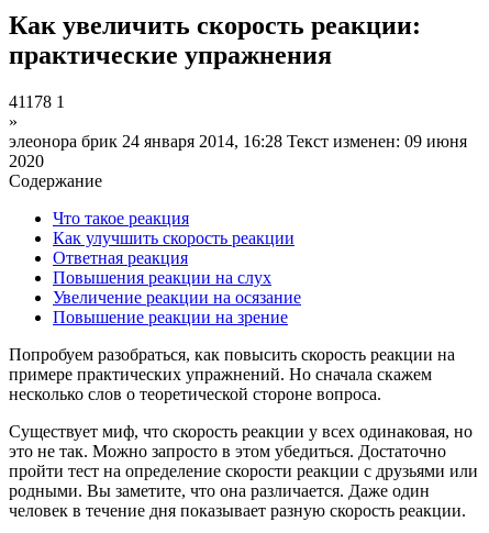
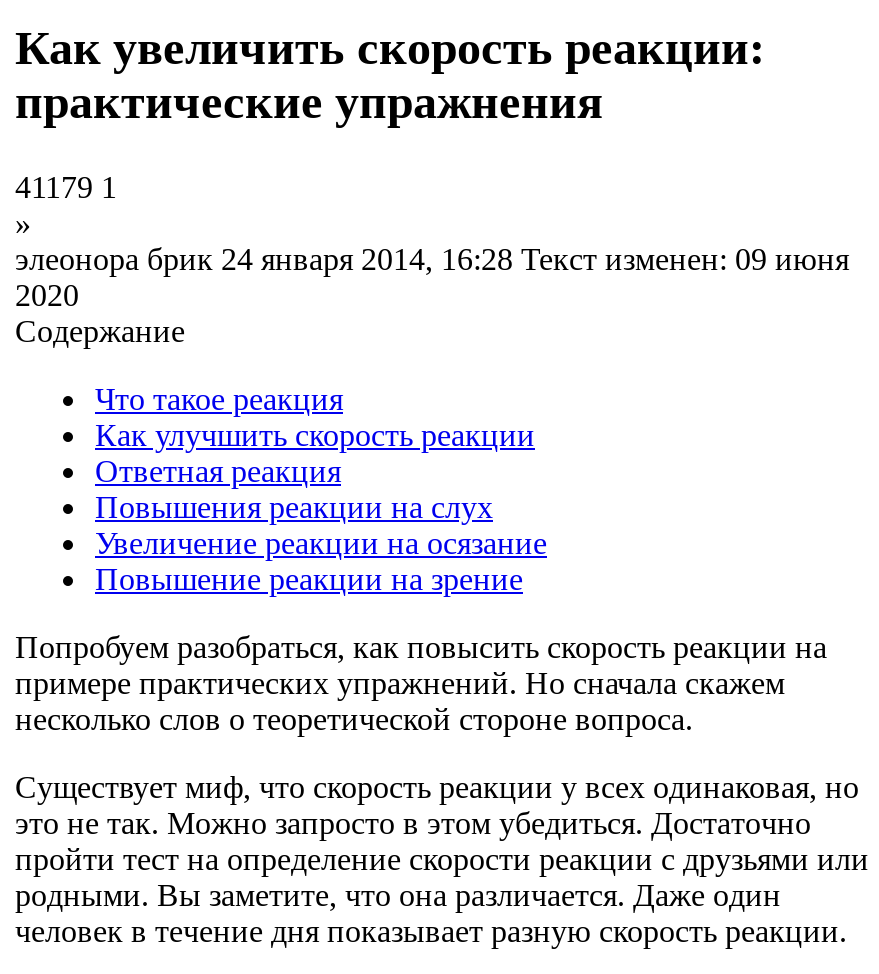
- 41178 1
+ 41179 1
